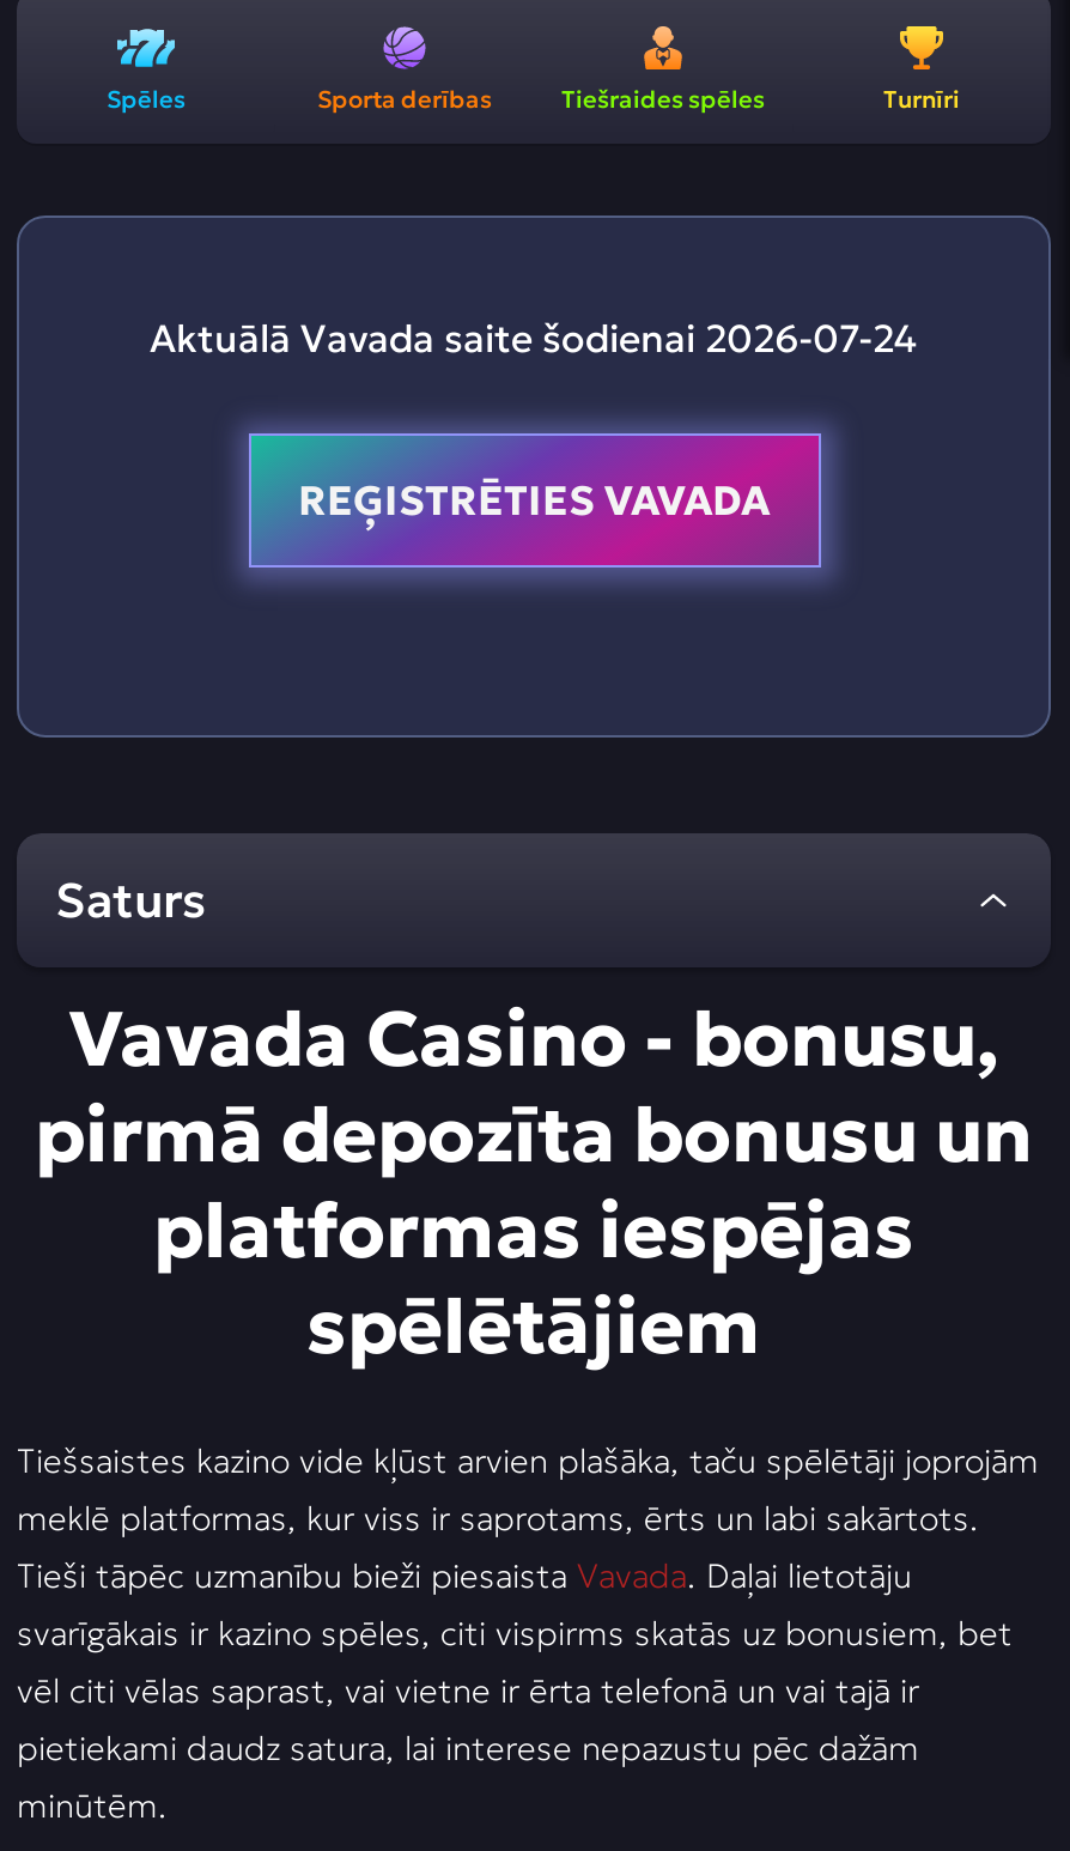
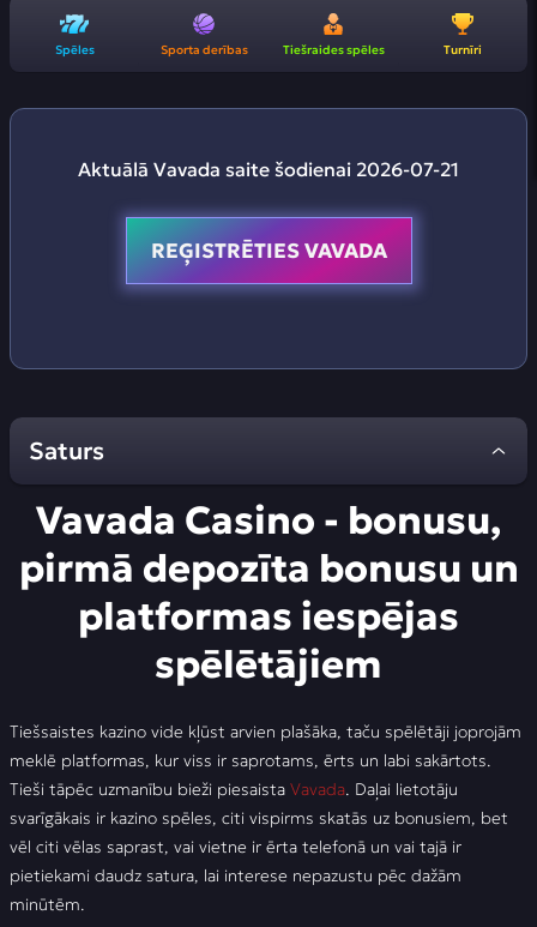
- Aktuālā Vavada saite šodienai 2026-07-24
+ Aktuālā Vavada saite šodienai 2026-07-21
